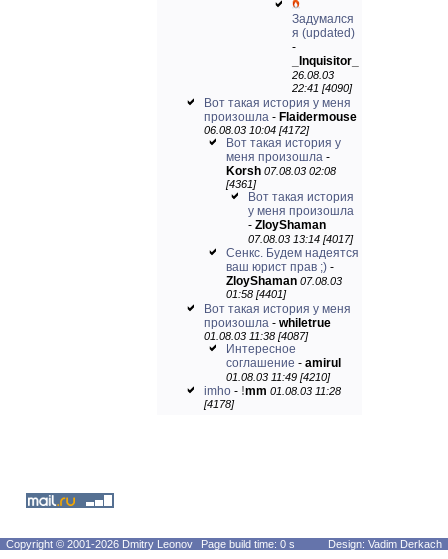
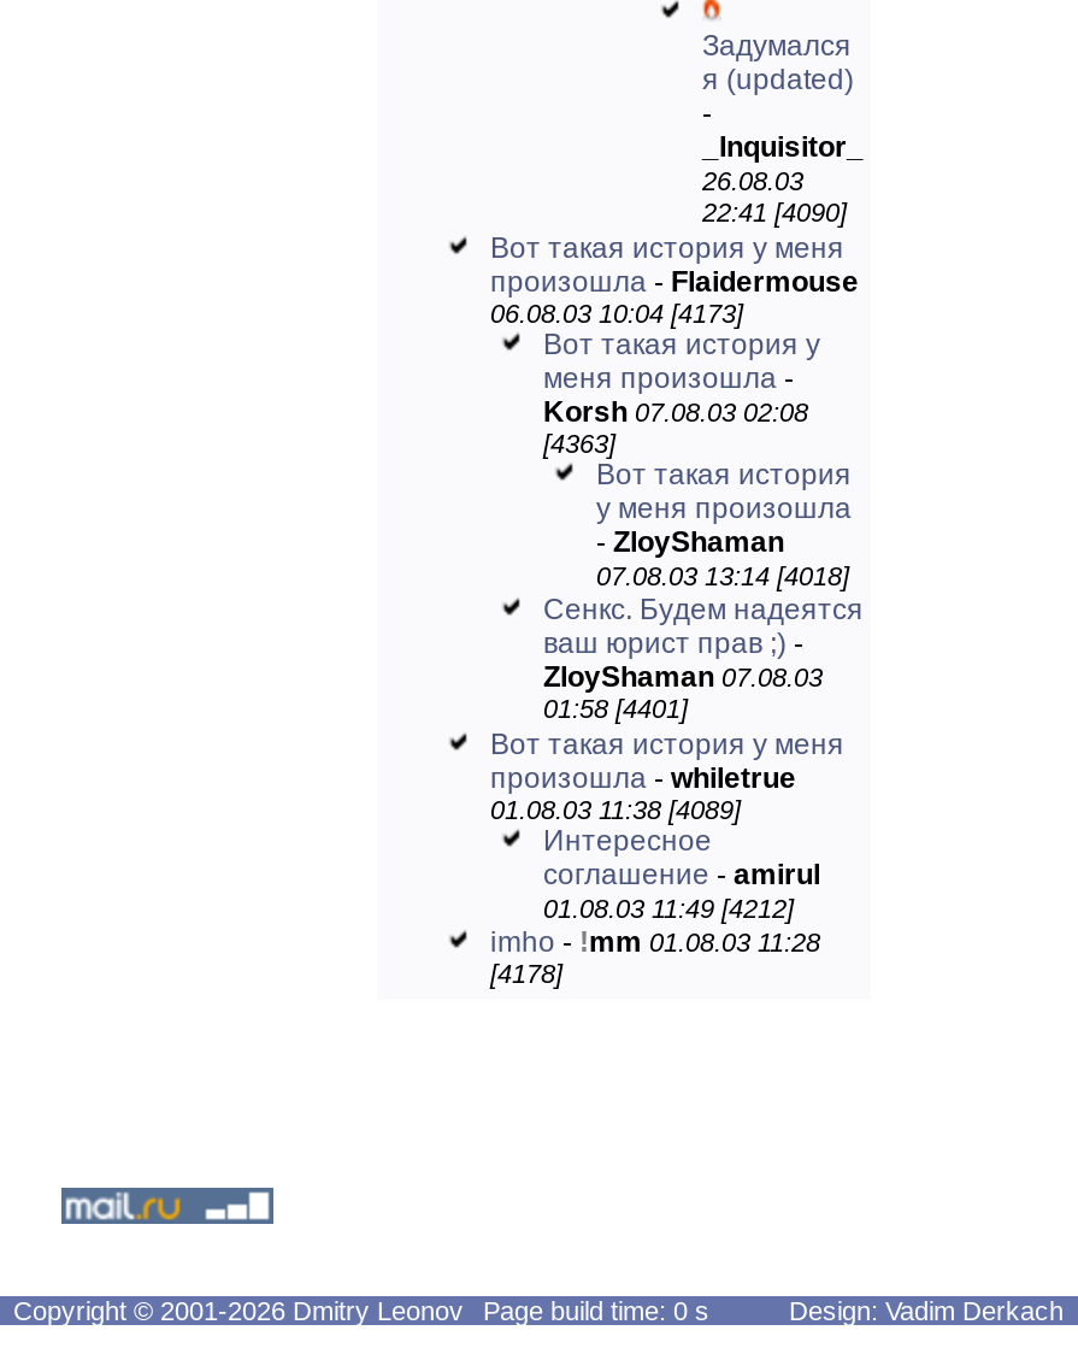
- 06.08.03 10:04 [4172]
+ 06.08.03 10:04 [4173]

- [4361]
+ [4363]

- 07.08.03 13:14 [4017]
+ 07.08.03 13:14 [4018]

- 01.08.03 11:38 [4087]
+ 01.08.03 11:38 [4089]

- 01.08.03 11:49 [4210]
+ 01.08.03 11:49 [4212]
